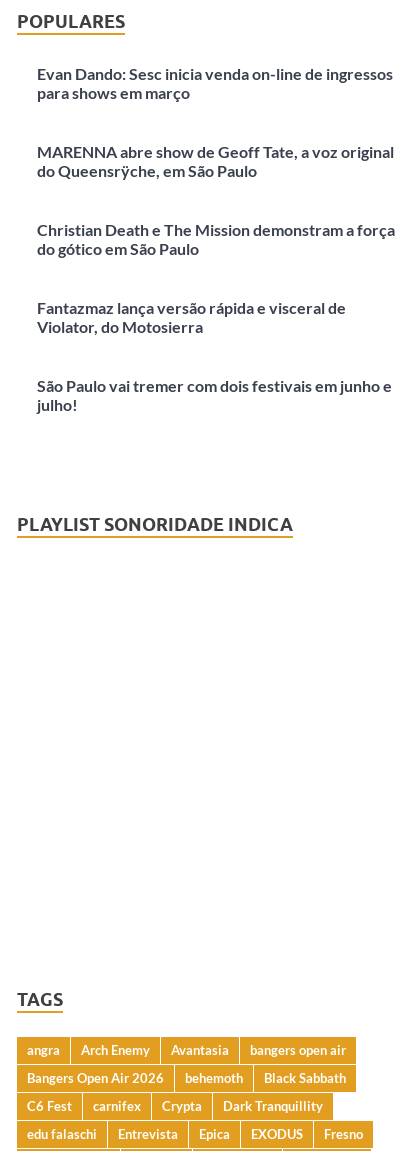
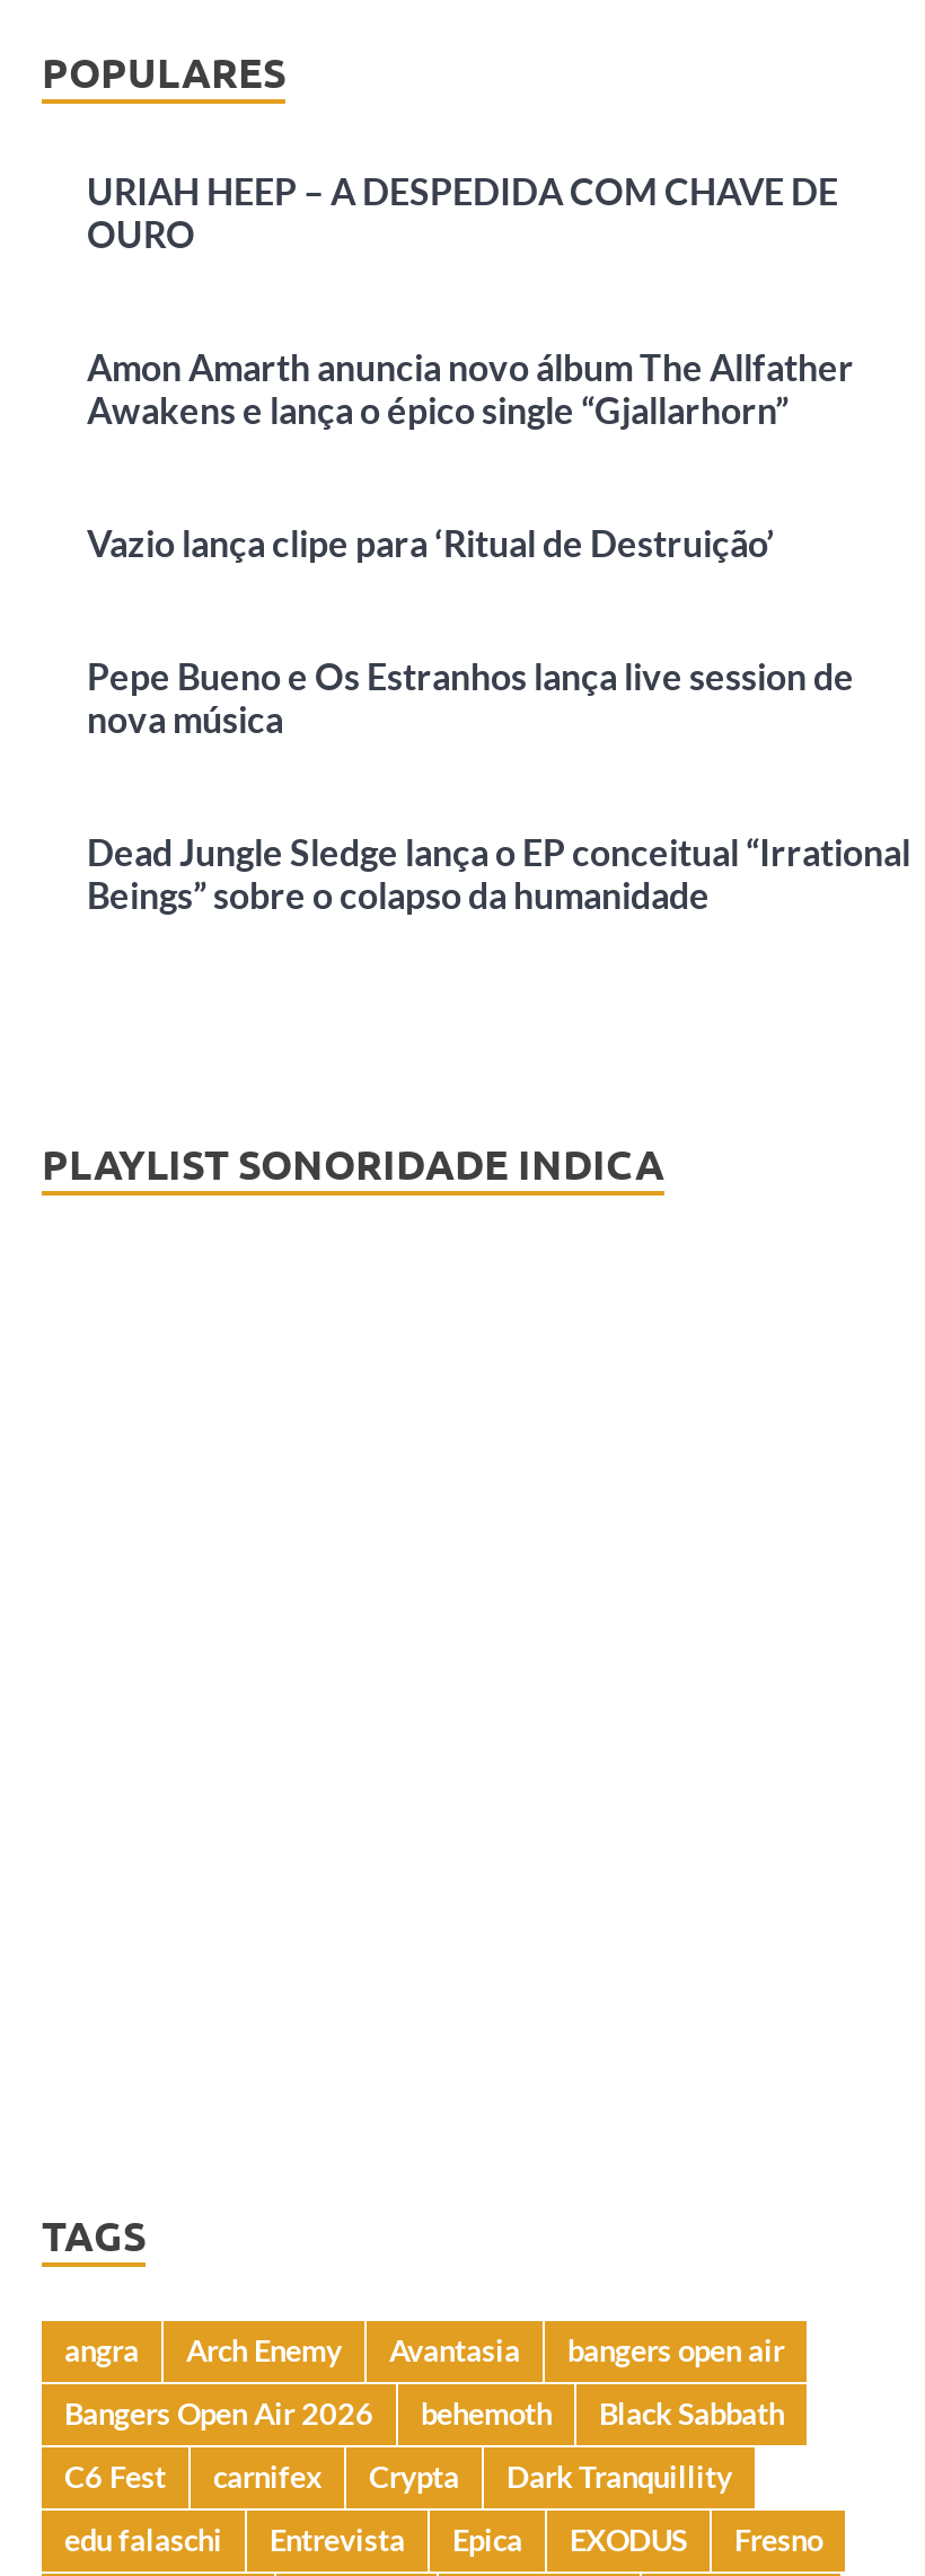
- Evan Dando: Sesc inicia venda on-line de ingressos
- para shows em março
+ URIAH HEEP – A DESPEDIDA COM CHAVE DE
+ OURO

- MARENNA abre show de Geoff Tate, a voz original
- do Queensrÿche, em São Paulo
+ Amon Amarth anuncia novo álbum The Allfather
+ Awakens e lança o épico single “Gjallarhorn”

- Christian Death e The Mission demonstram a força
- do gótico em São Paulo
+ Vazio lança clipe para ‘Ritual de Destruição’

- Fantazmaz lança versão rápida e visceral de
- Violator, do Motosierra
+ Pepe Bueno e Os Estranhos lança live session de
+ nova música

- São Paulo vai tremer com dois festivais em junho e
- julho!
+ Dead Jungle Sledge lança o EP conceitual “Irrational
+ Beings” sobre o colapso da humanidade
